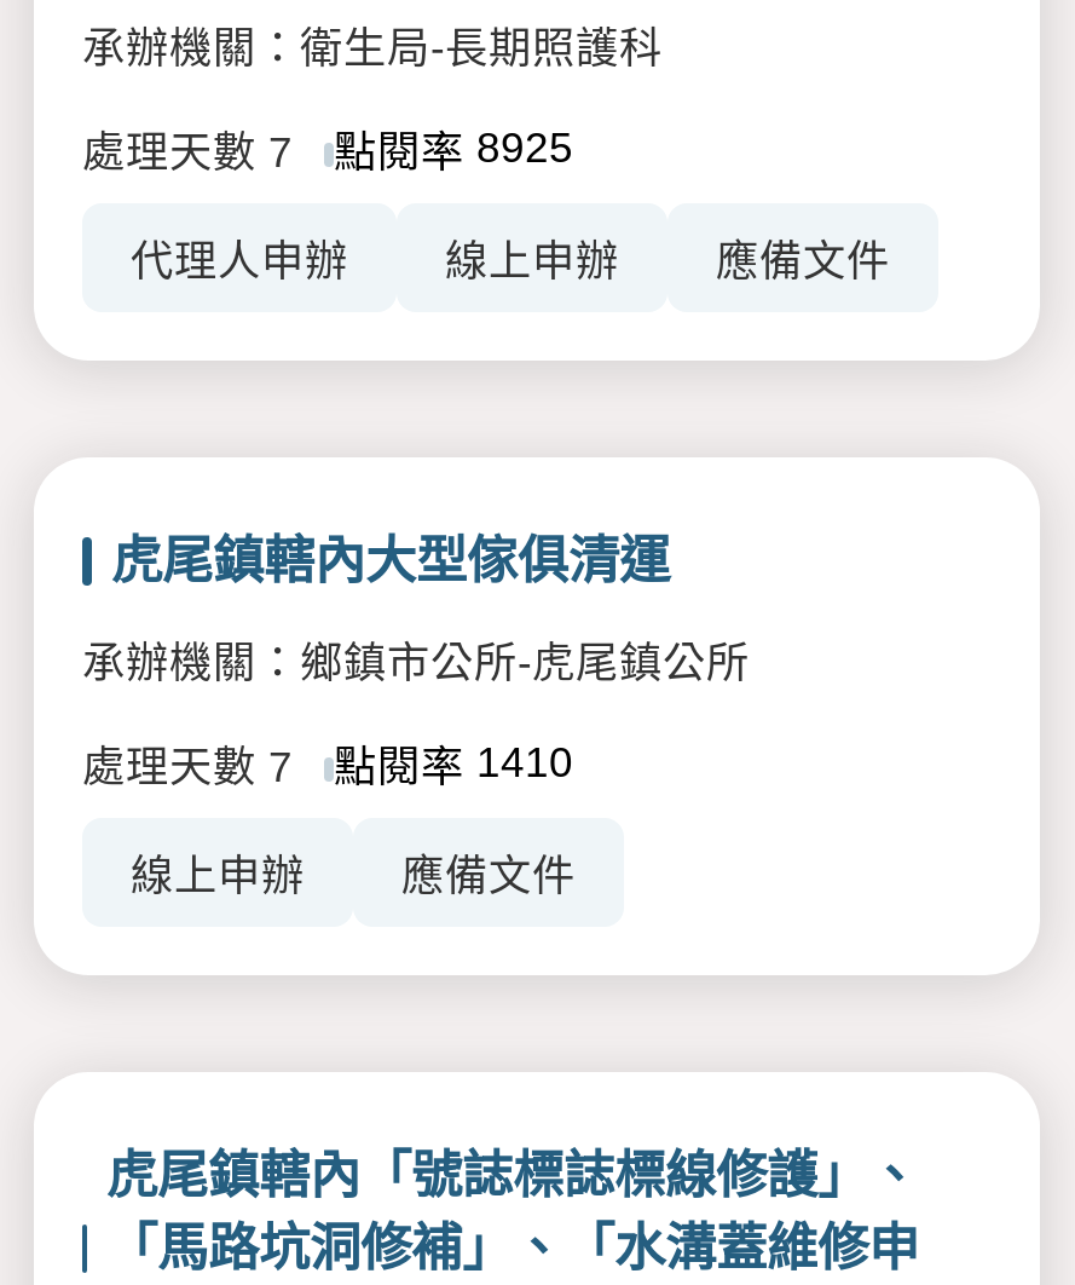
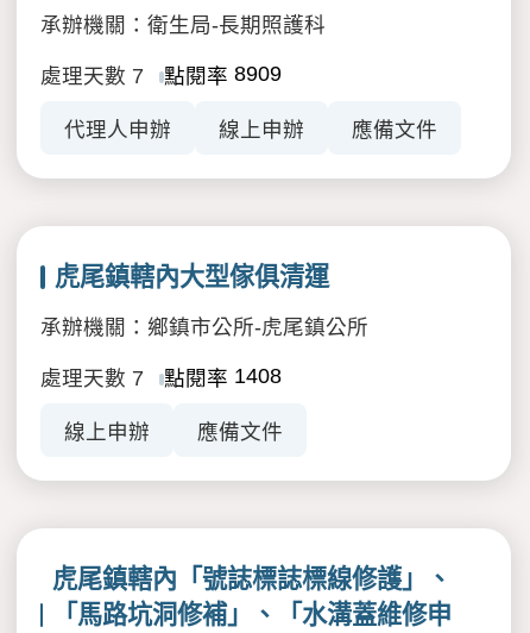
- 處理天數 7 點閱率 8925
+ 處理天數 7 點閱率 8909

- 處理天數 7 點閱率 1410
+ 處理天數 7 點閱率 1408
